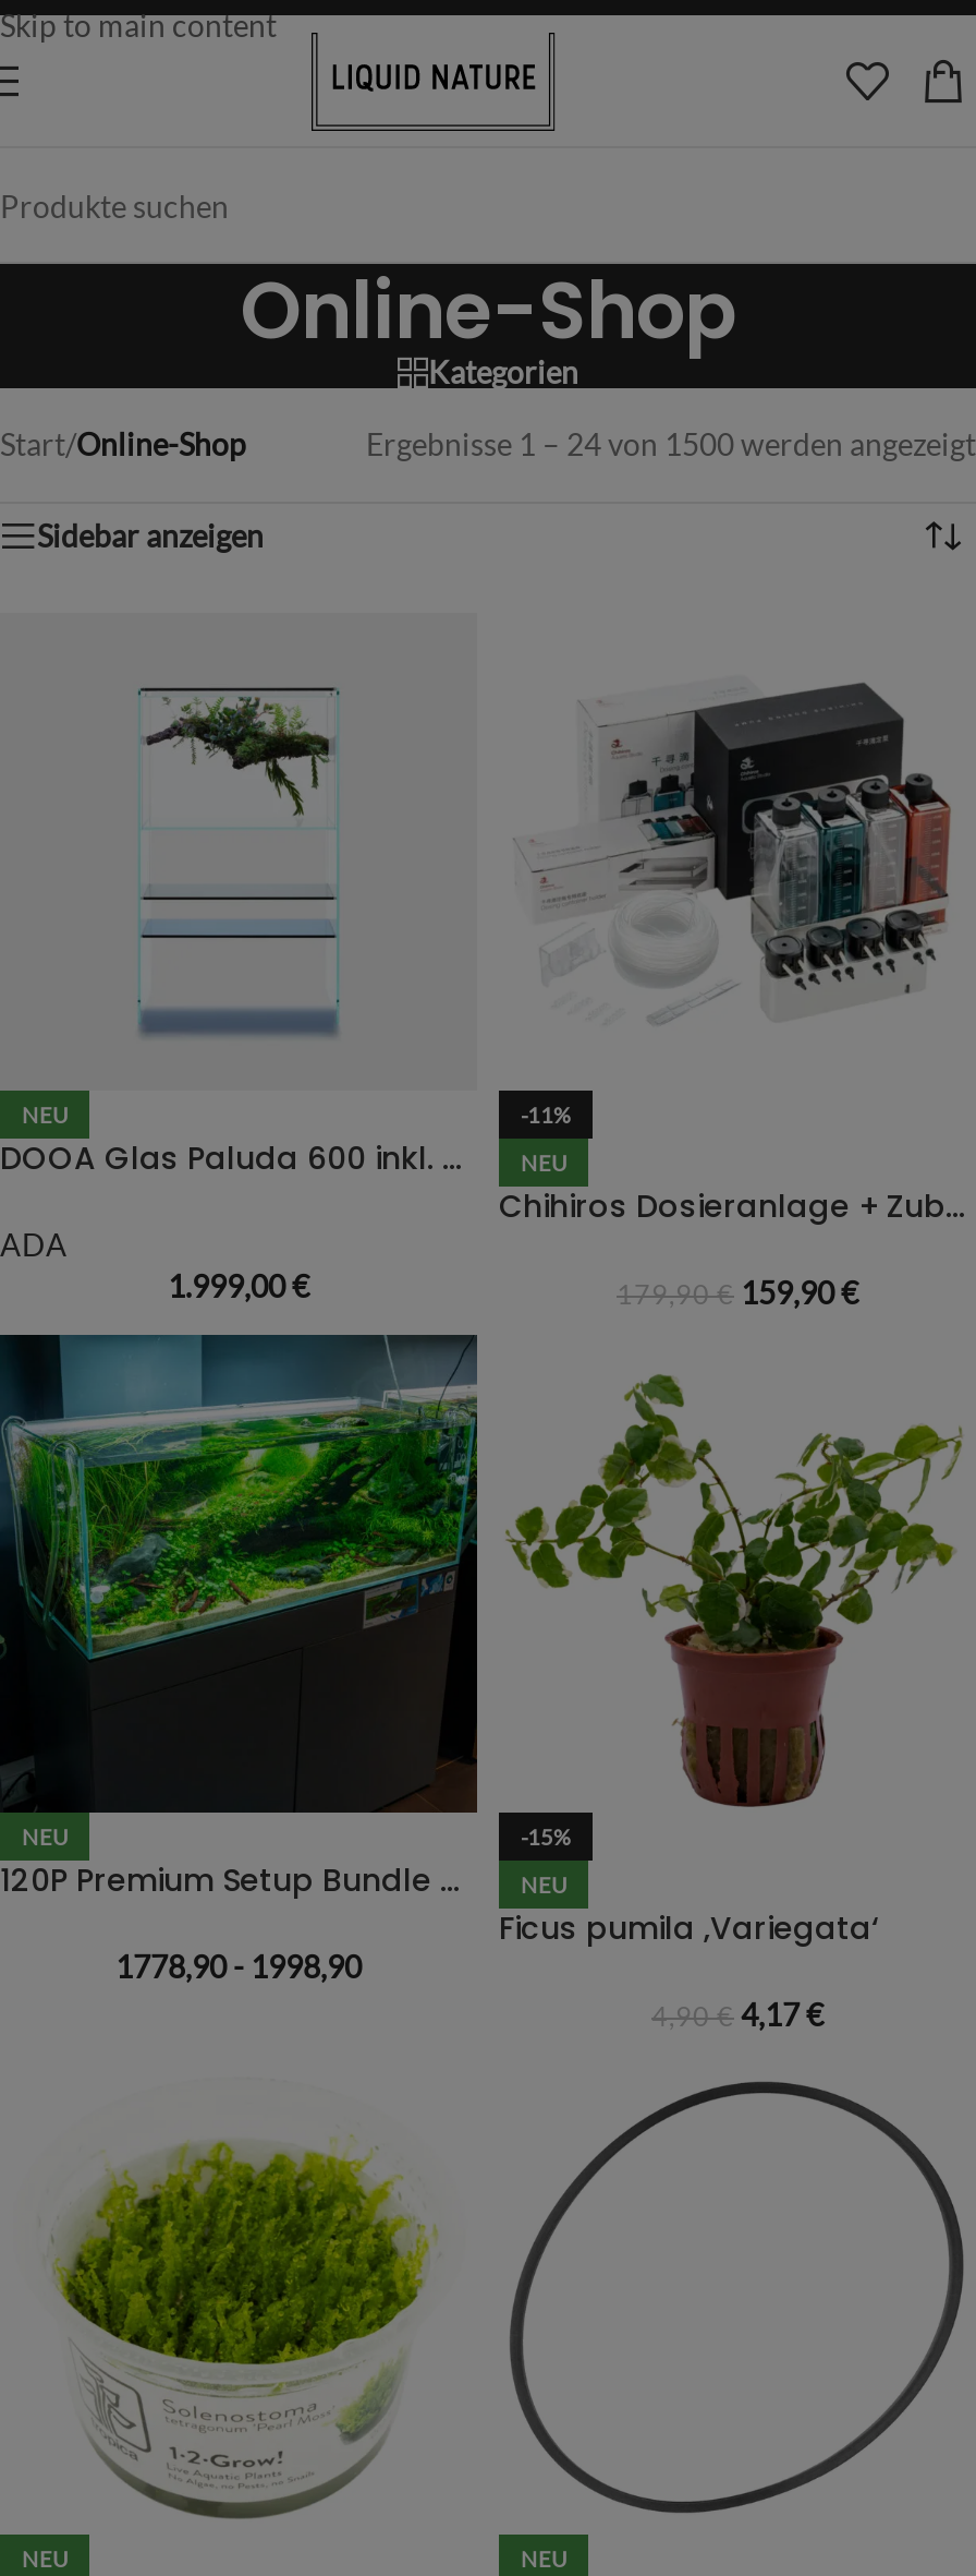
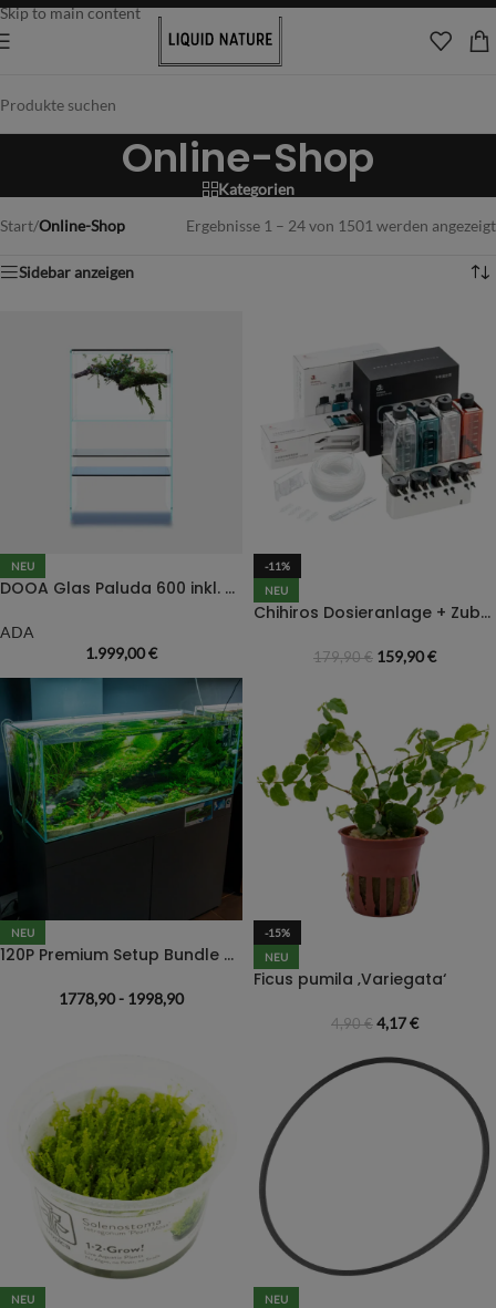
- Ergebnisse 1 – 24 von 1500 werden angezeigt
+ Ergebnisse 1 – 24 von 1501 werden angezeigt
